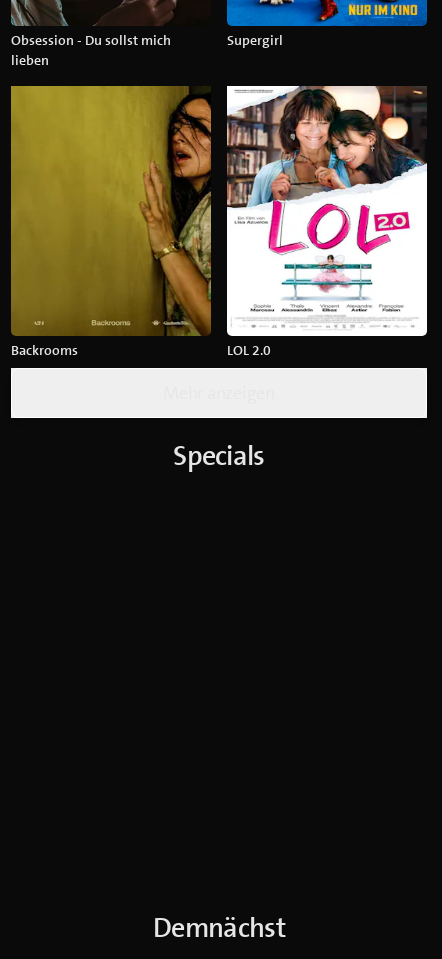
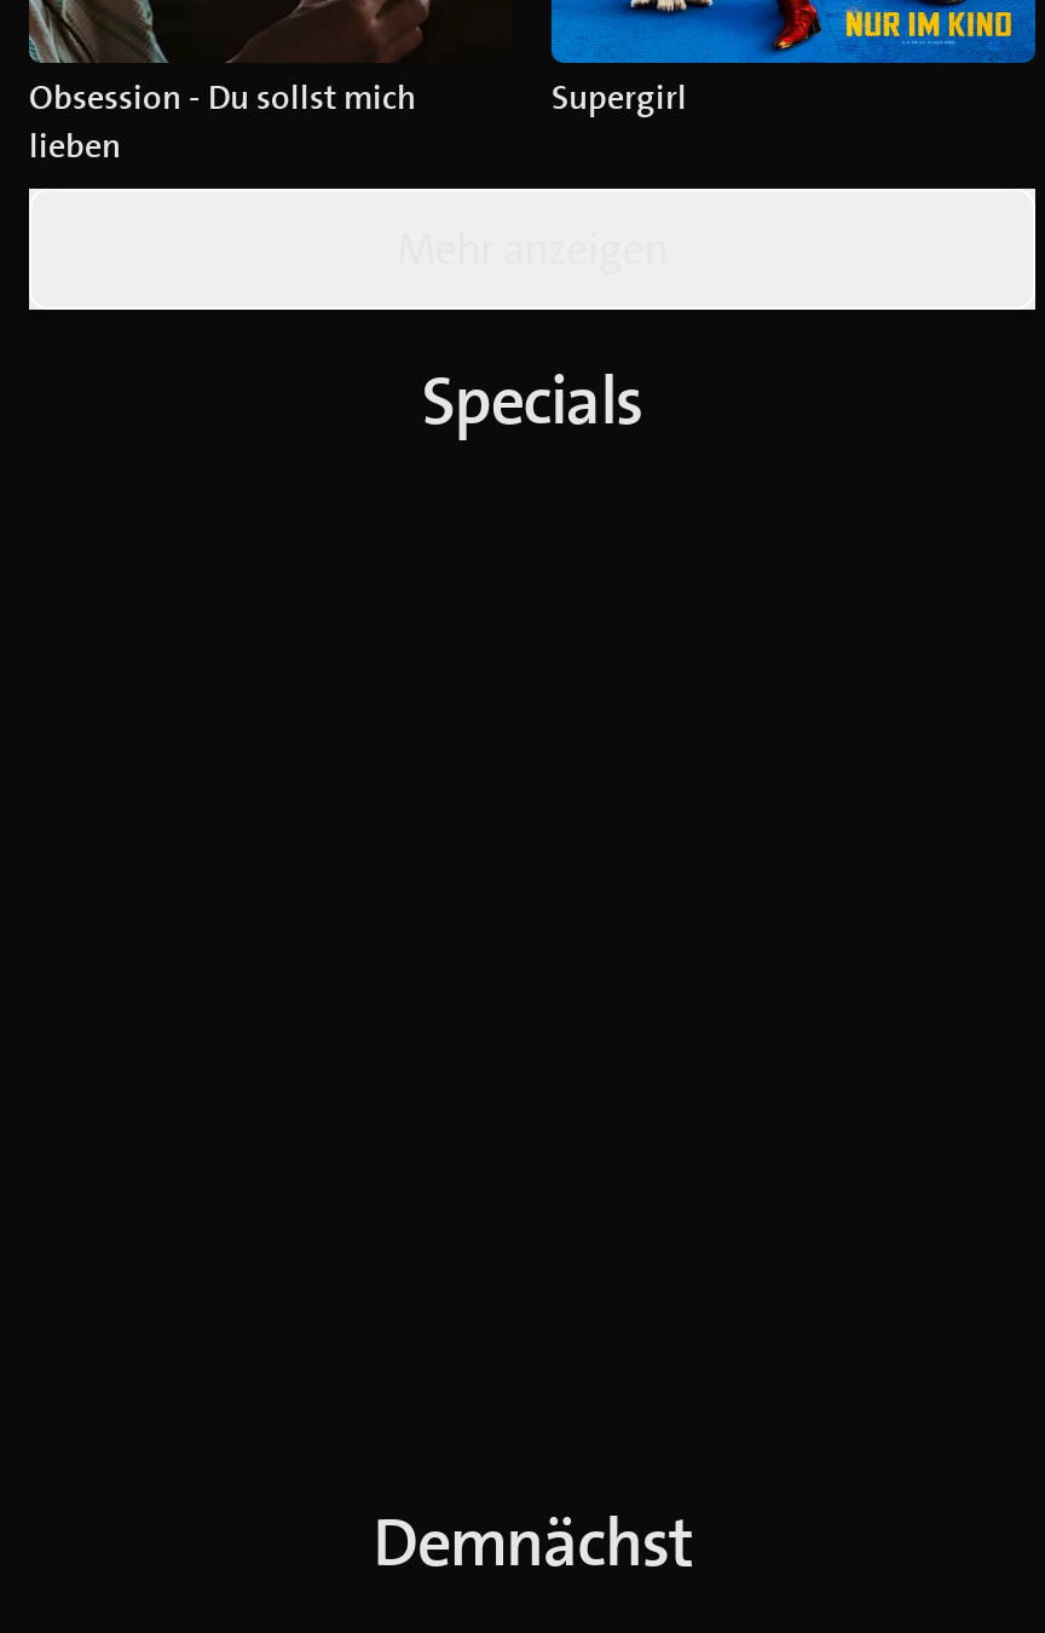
- [image]
- Backrooms
- LOL 2.0

- [image]
